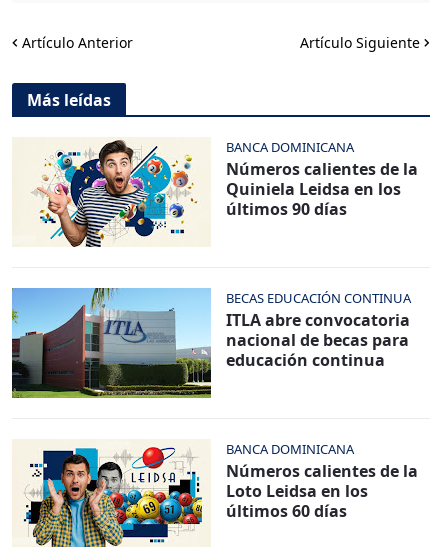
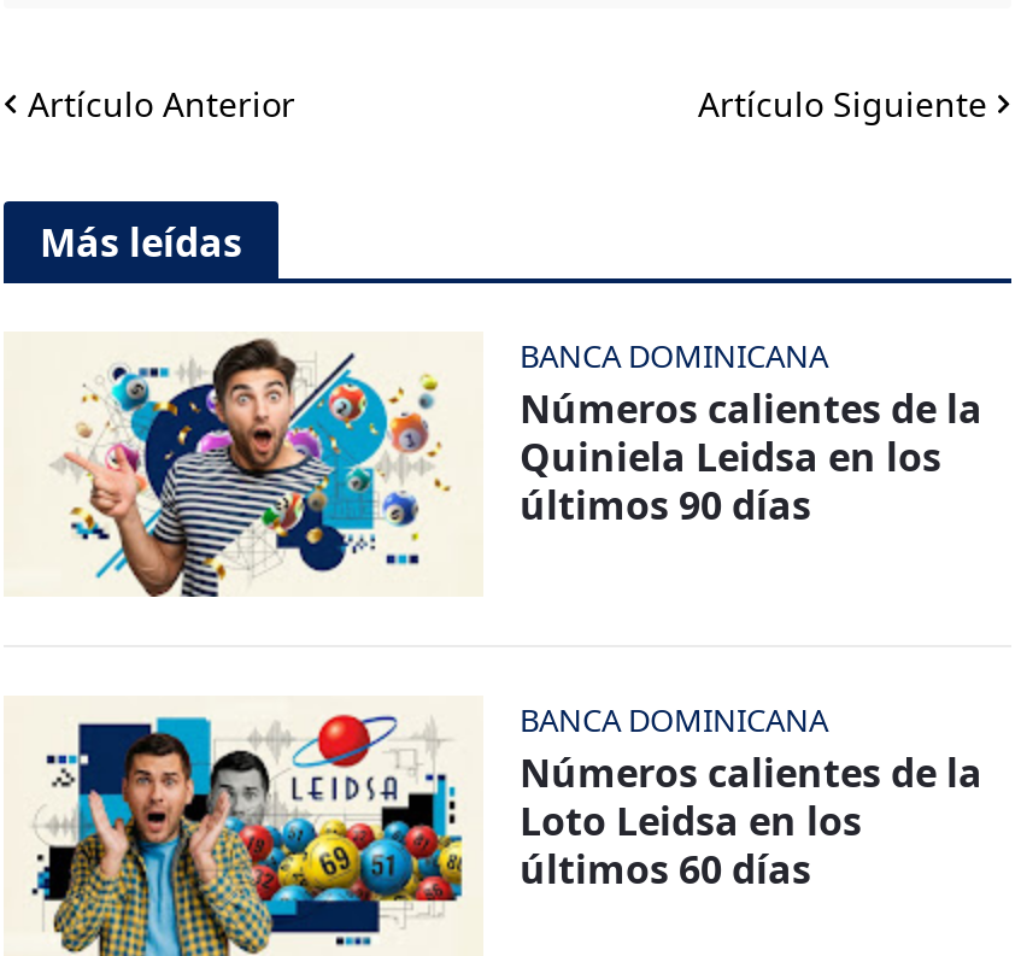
- [image]
- BECAS EDUCACIÓN CONTINUA
- ITLA abre convocatoria
- nacional de becas para
- educación continua
